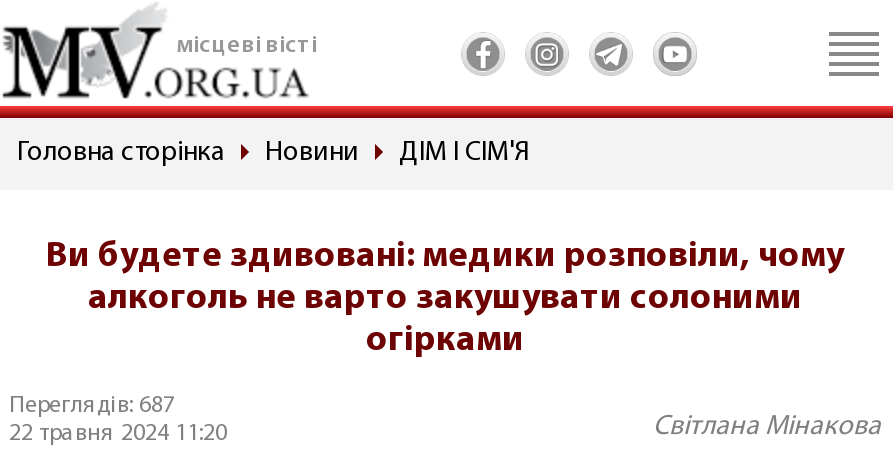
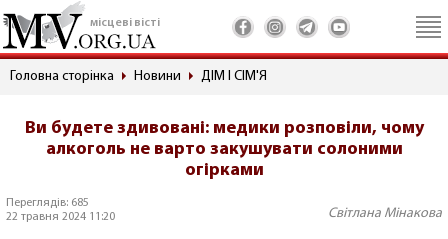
- Переглядів: 687
+ Переглядів: 685
